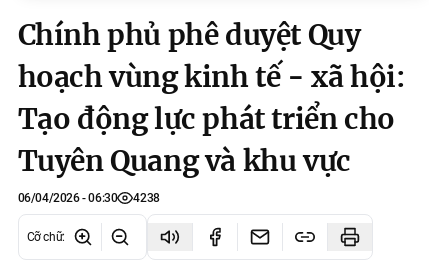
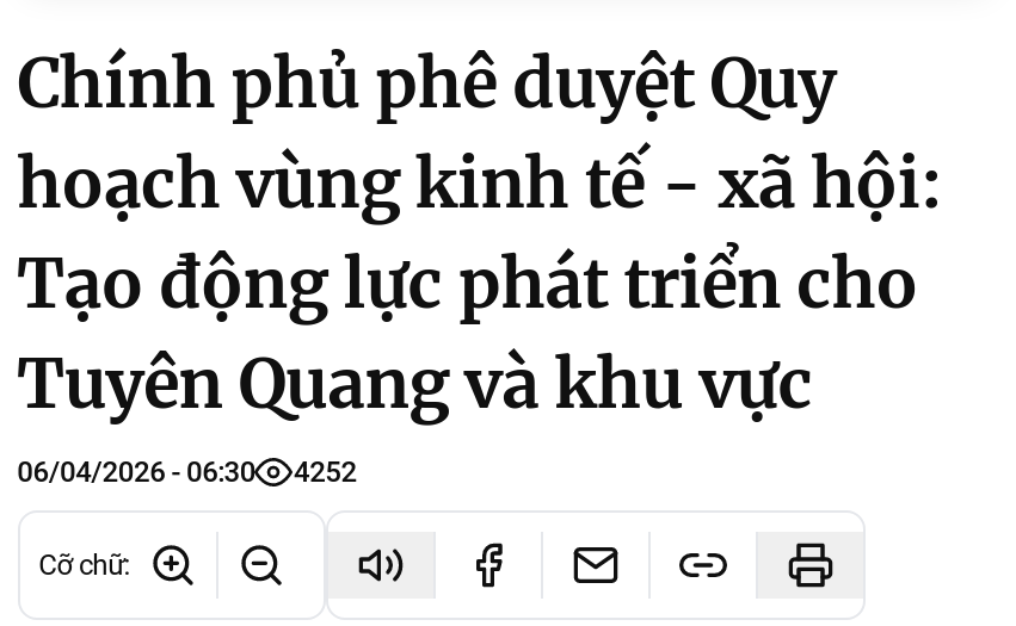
- 06/04/2026 - 06:30 4238
+ 06/04/2026 - 06:30 4252
